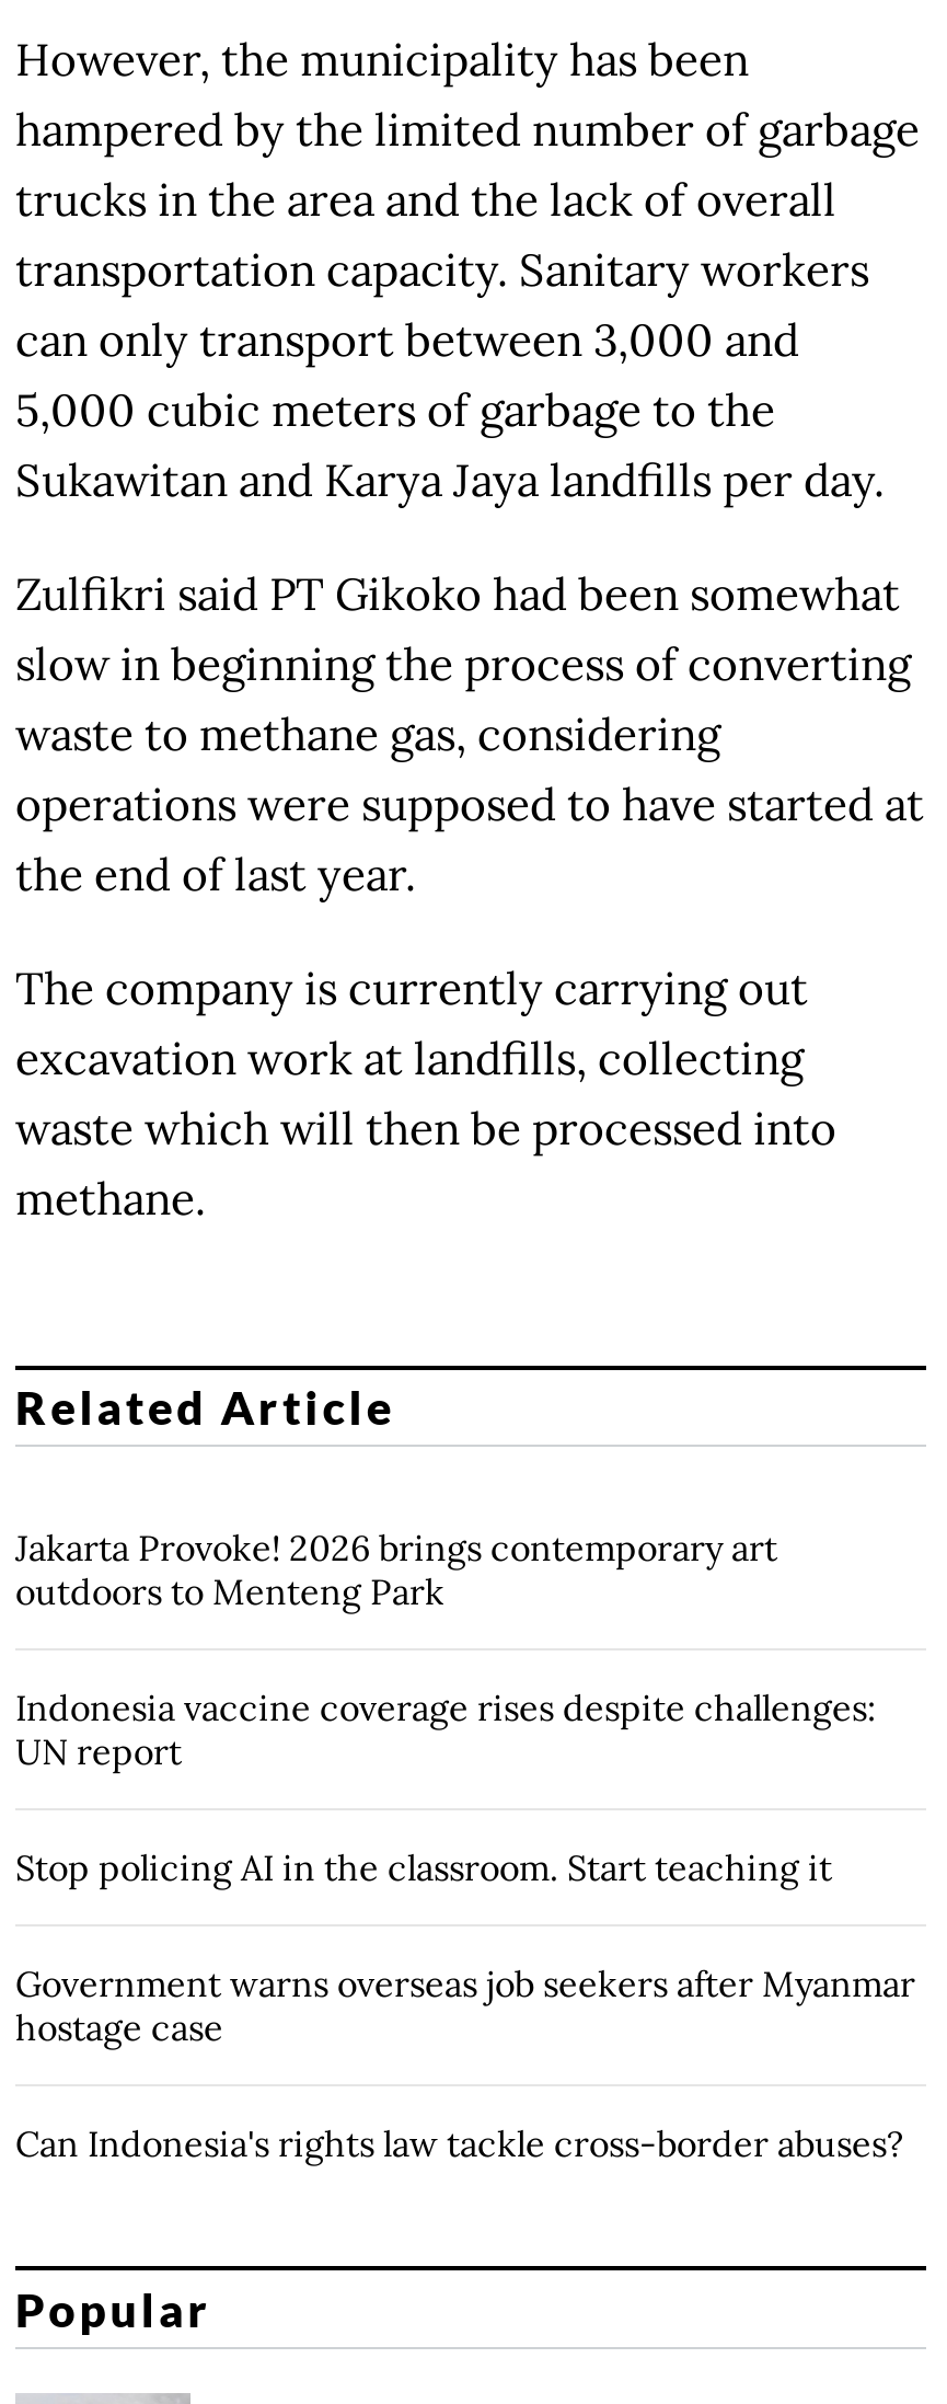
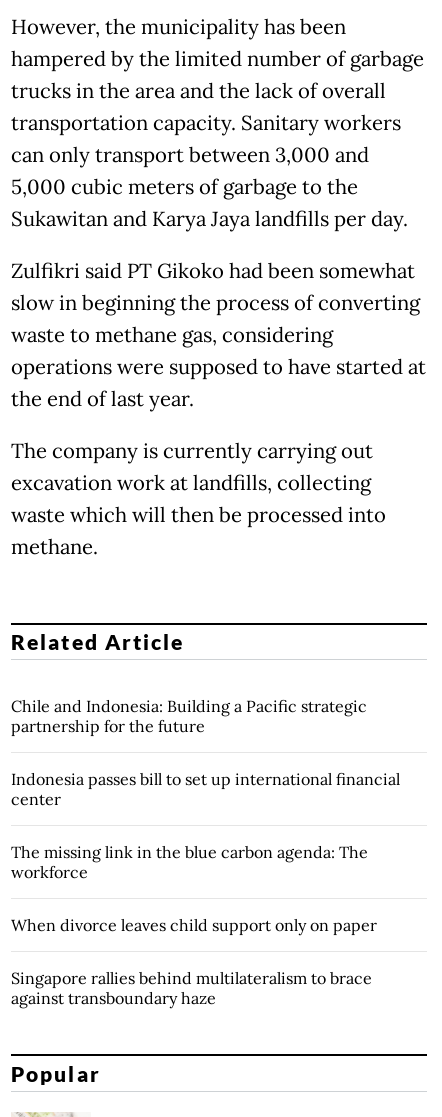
- Jakarta Provoke! 2026 brings contemporary art
- outdoors to Menteng Park
+ Chile and Indonesia: Building a Pacific strategic
+ partnership for the future

- Indonesia vaccine coverage rises despite challenges:
- UN report
+ Indonesia passes bill to set up international financial
+ center

- Stop policing AI in the classroom. Start teaching it
+ The missing link in the blue carbon agenda: The
+ workforce

- Government warns overseas job seekers after Myanmar
- hostage case
+ When divorce leaves child support only on paper

- Can Indonesia's rights law tackle cross-border abuses?
+ Singapore rallies behind multilateralism to brace
+ against transboundary haze
